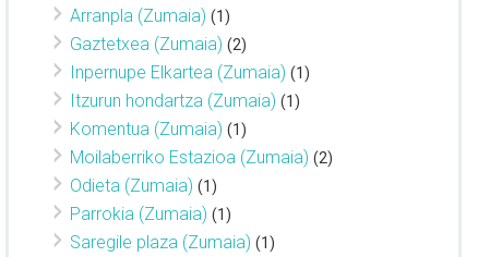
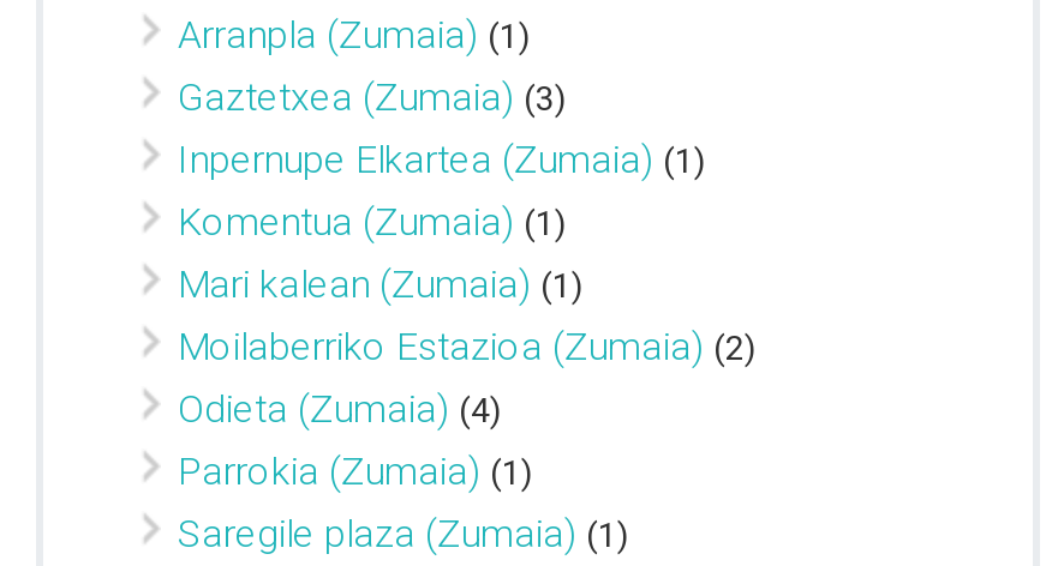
- Gaztetxea (Zumaia) (2)
+ Gaztetxea (Zumaia) (3)

- Itzurun hondartza (Zumaia) (1)

moved up: Komentua (Zumaia) (1)

+ Mari kalean (Zumaia) (1)

- Odieta (Zumaia) (1)
+ Odieta (Zumaia) (4)
